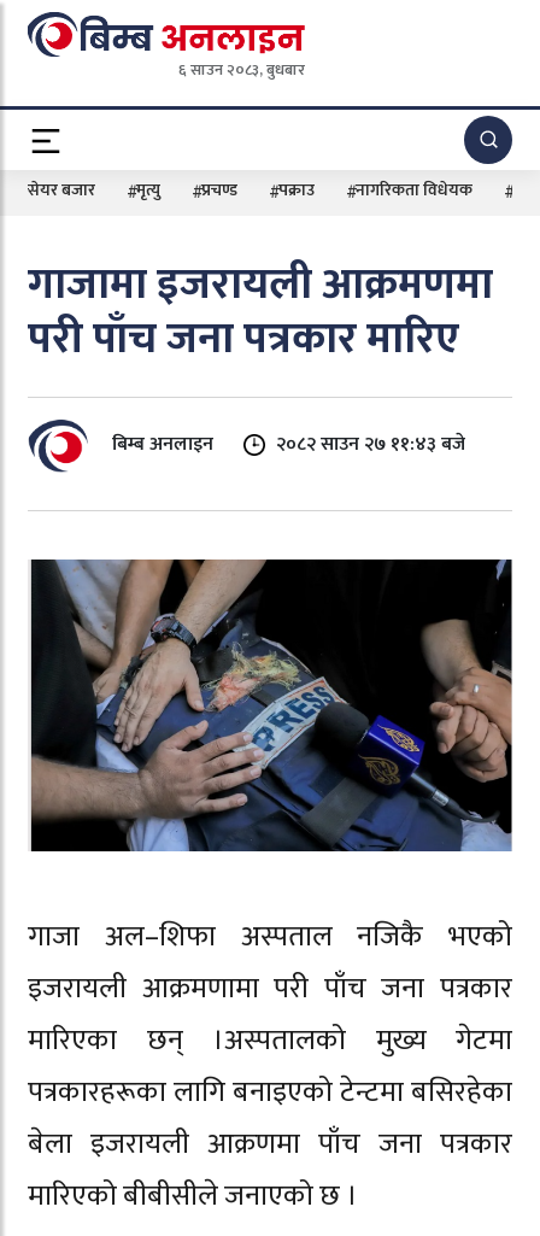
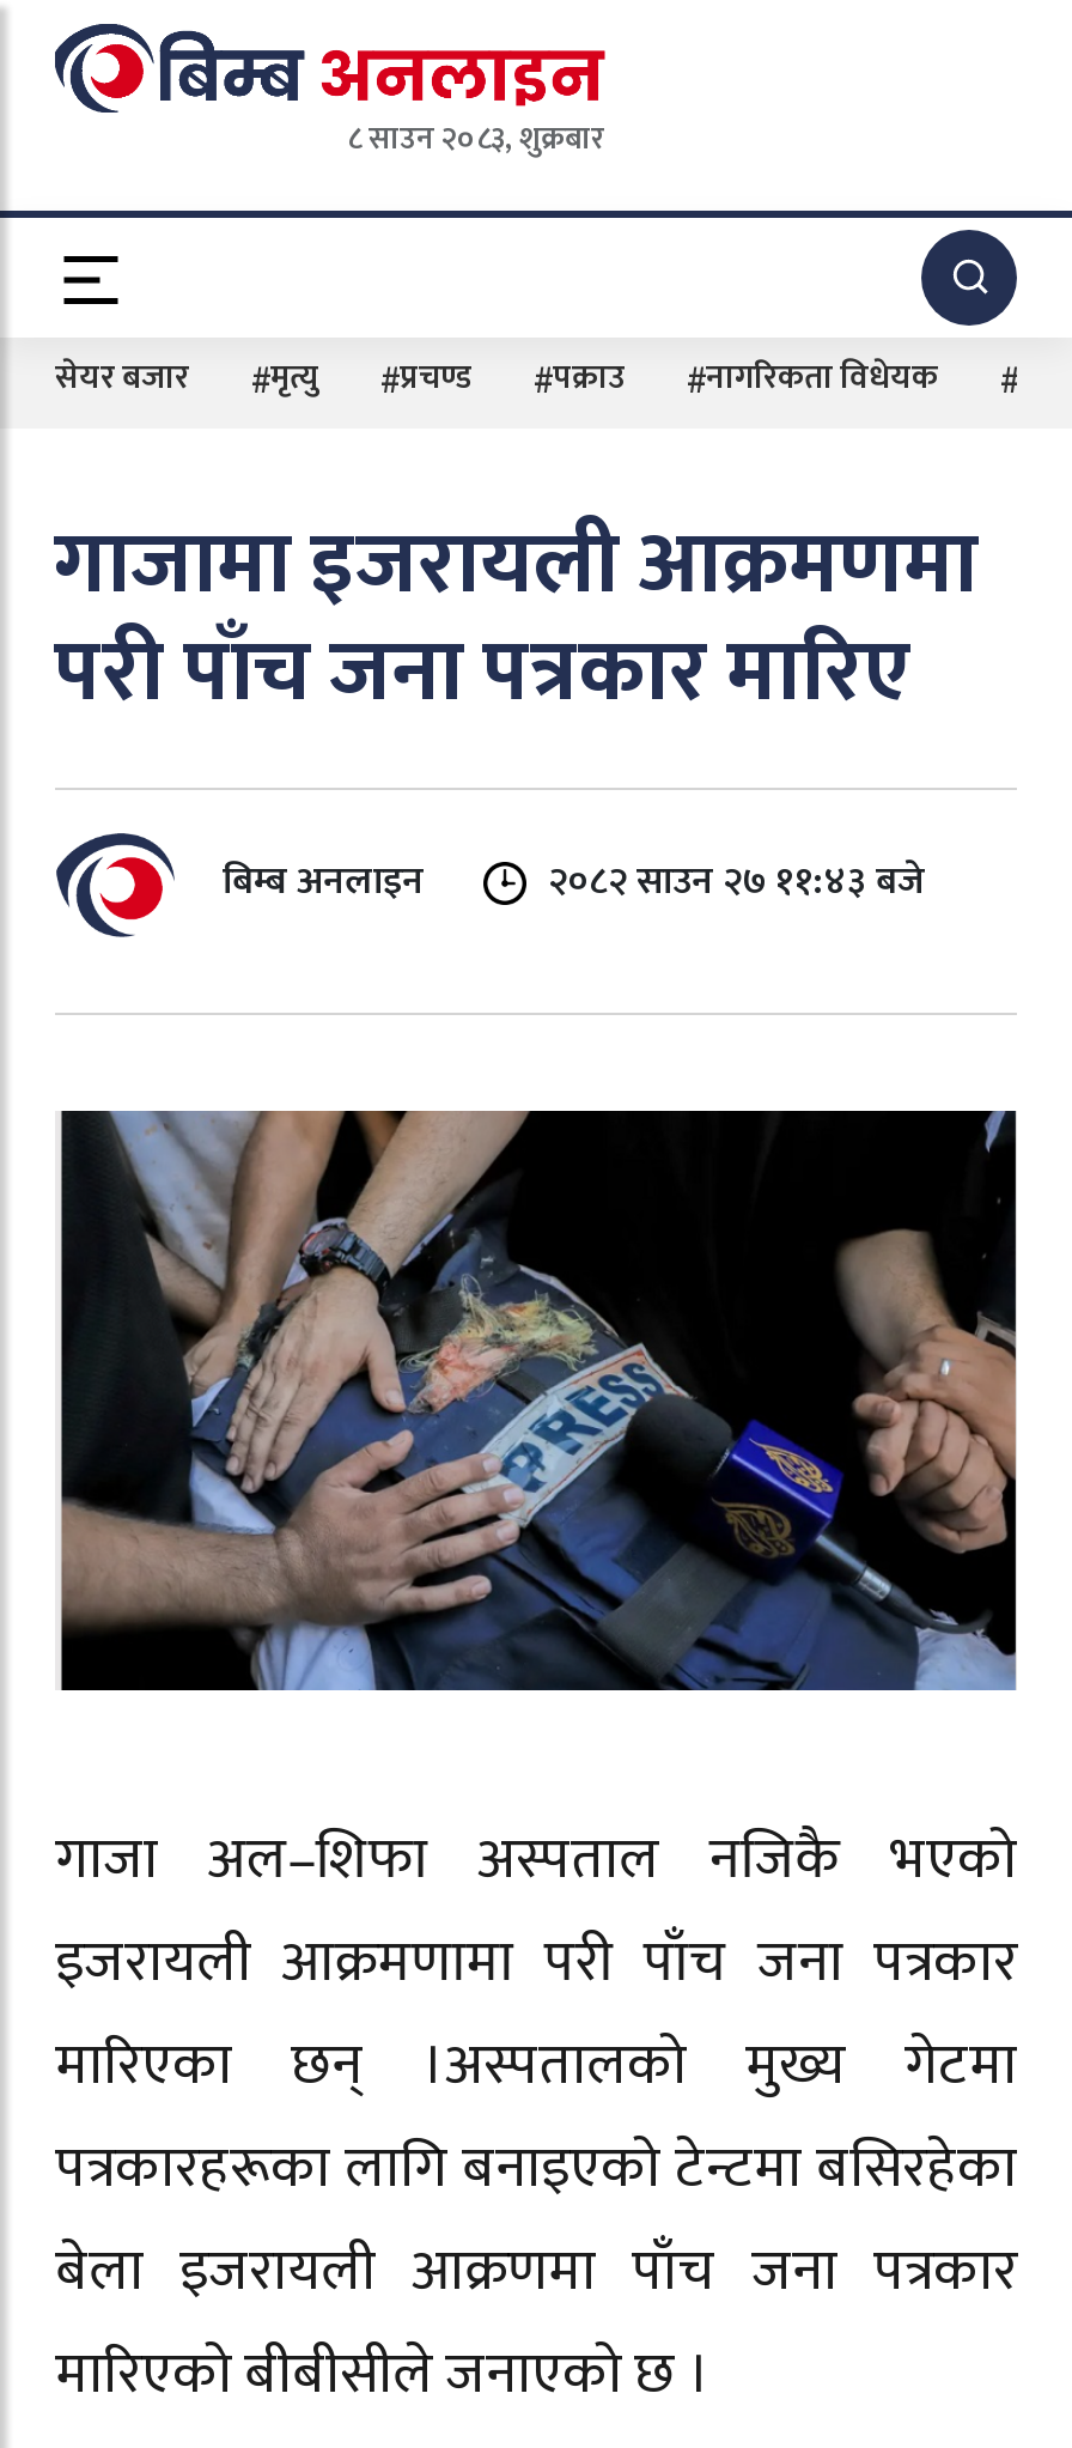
- ६ साउन २०८३, बुधबार
+ ८ साउन २०८३, शुक्रबार
